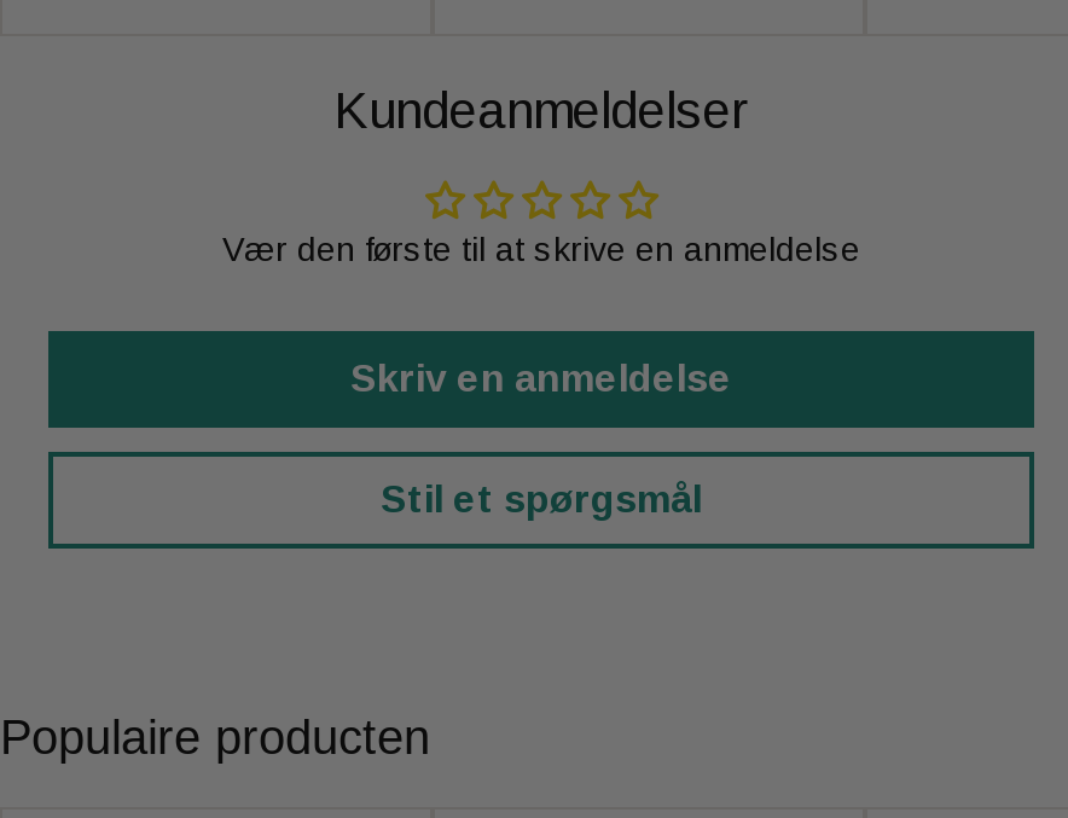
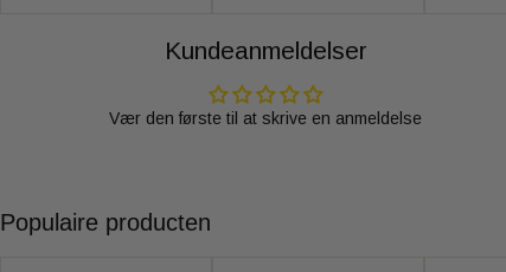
- Skriv en anmeldelse
- Stil et spørgsmål
